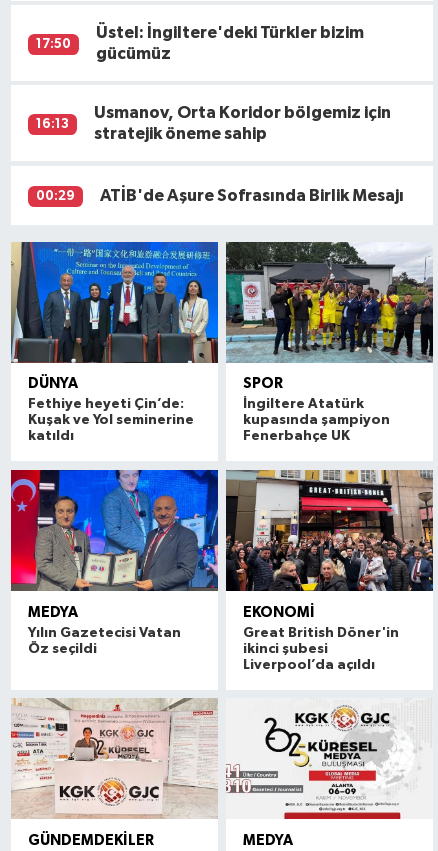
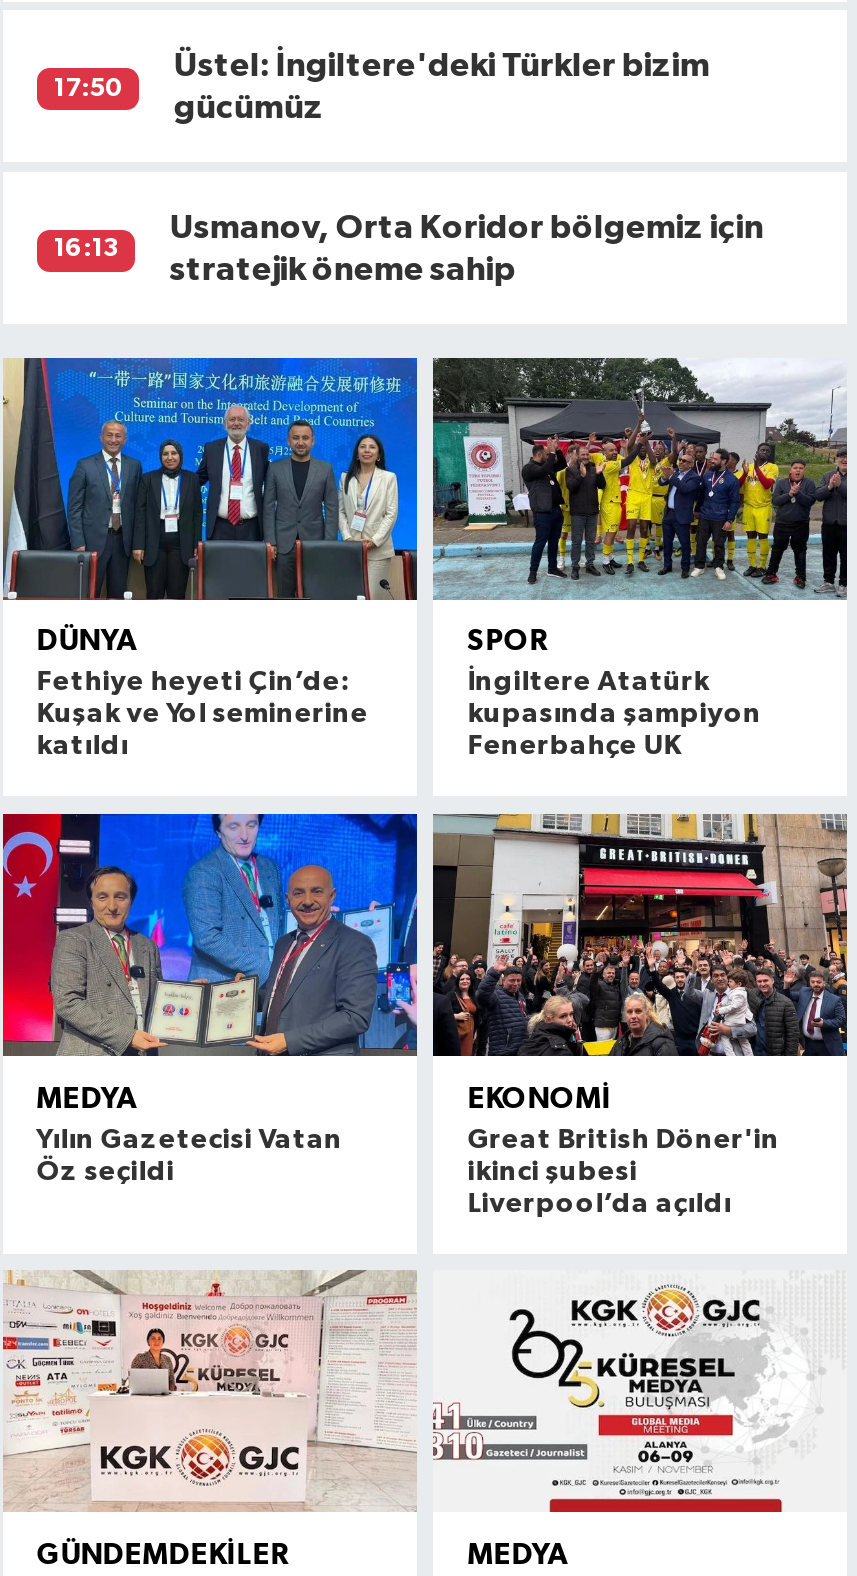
- 00:29
- ATİB'de Aşure Sofrasında Birlik Mesajı
